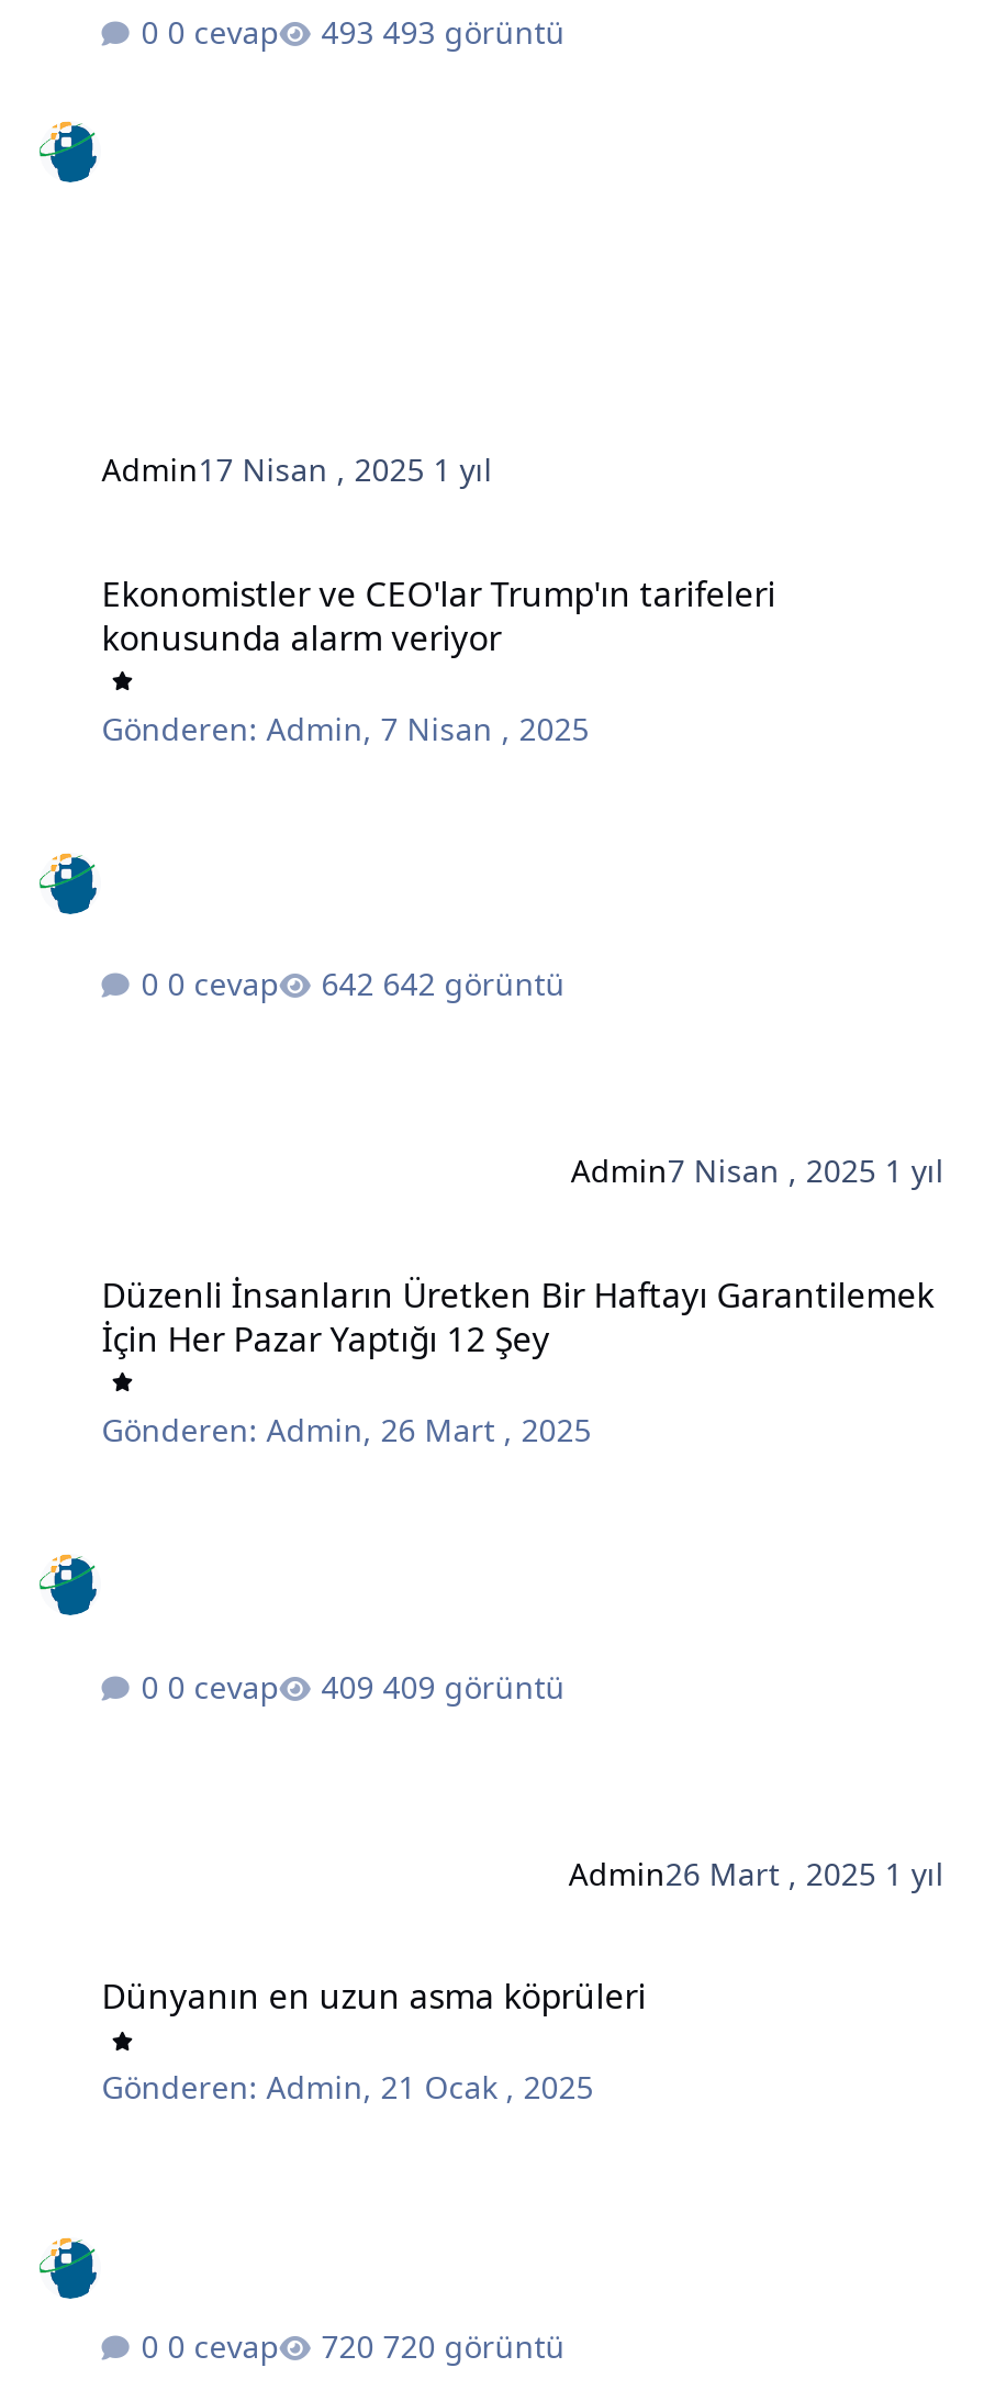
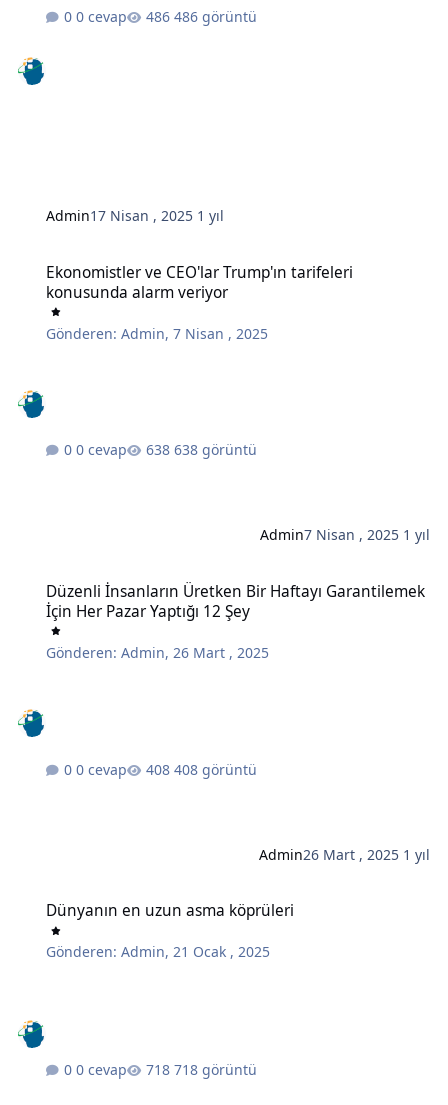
- 493 görüntü
+ 486 görüntü

- 642 görüntü
+ 638 görüntü

- 409 görüntü
+ 408 görüntü

- 720 görüntü
+ 718 görüntü
